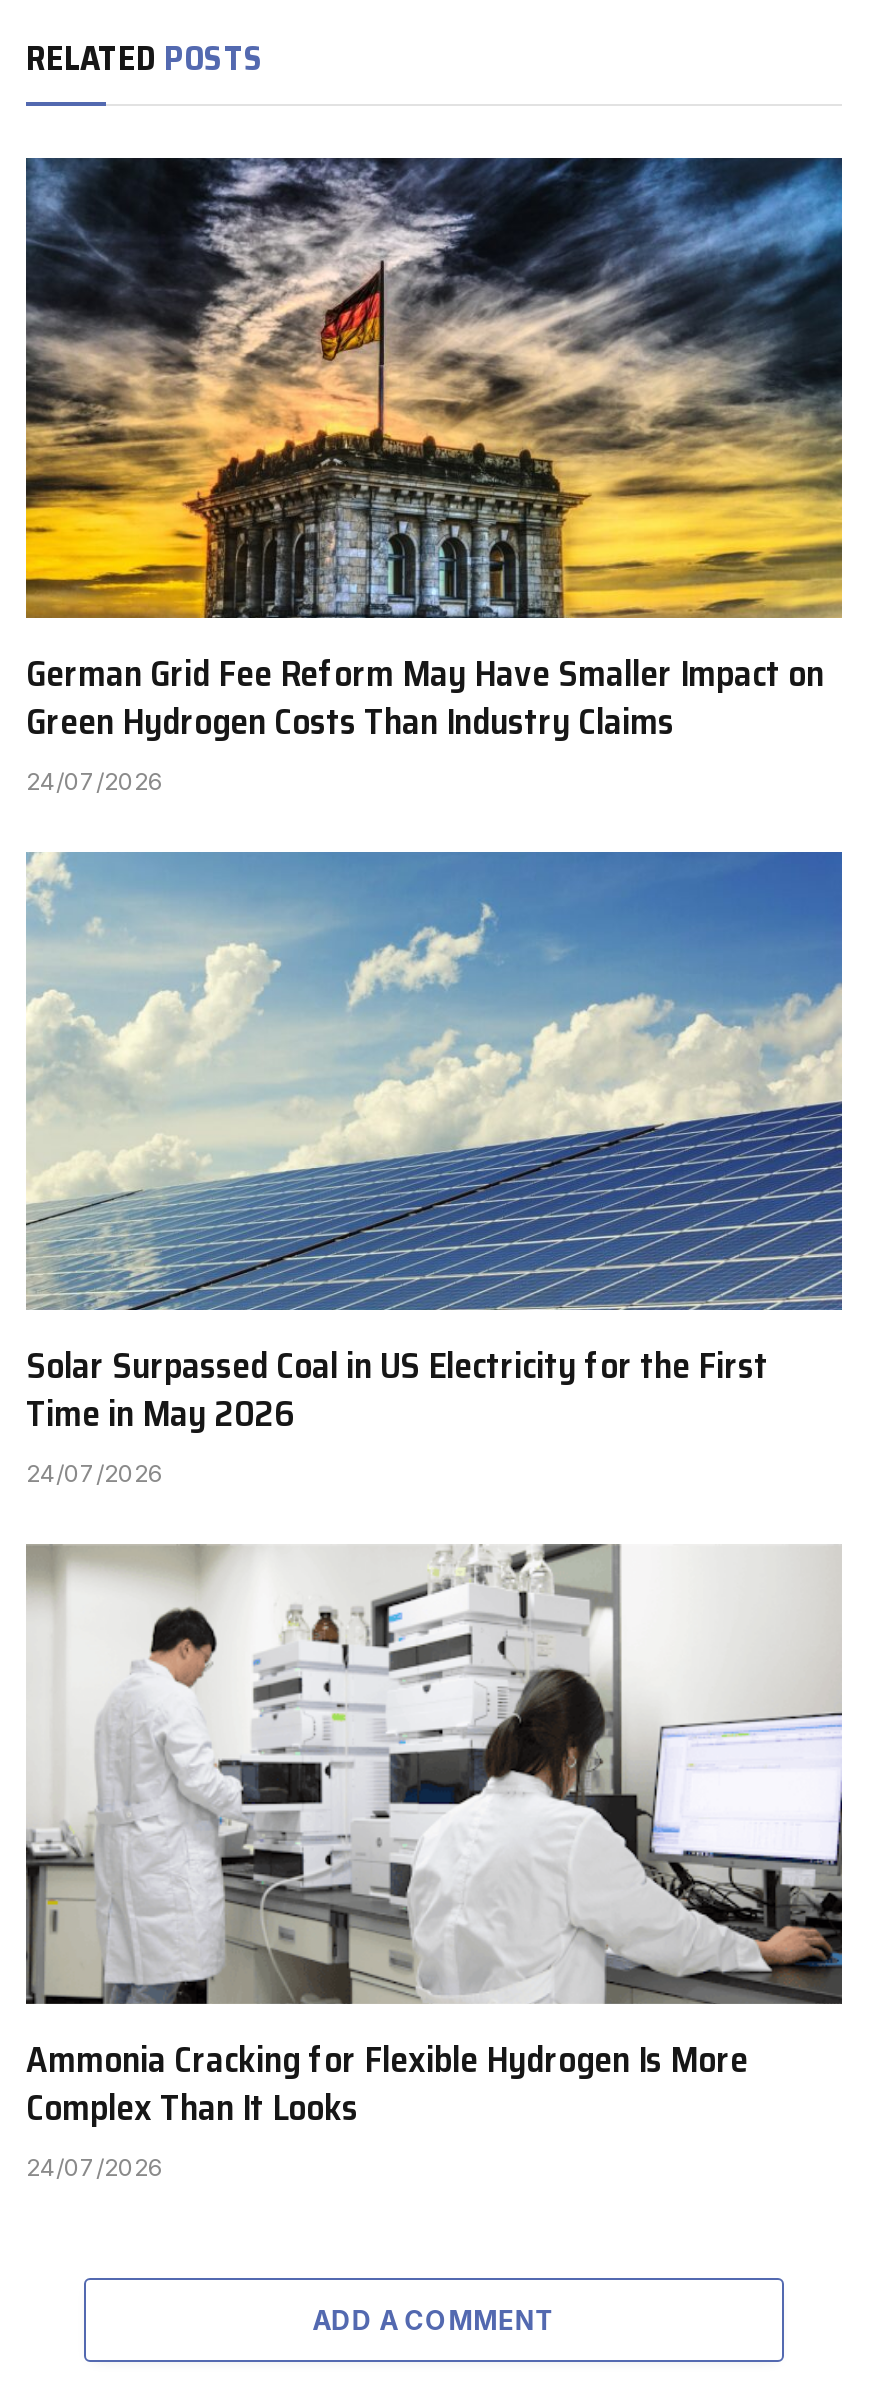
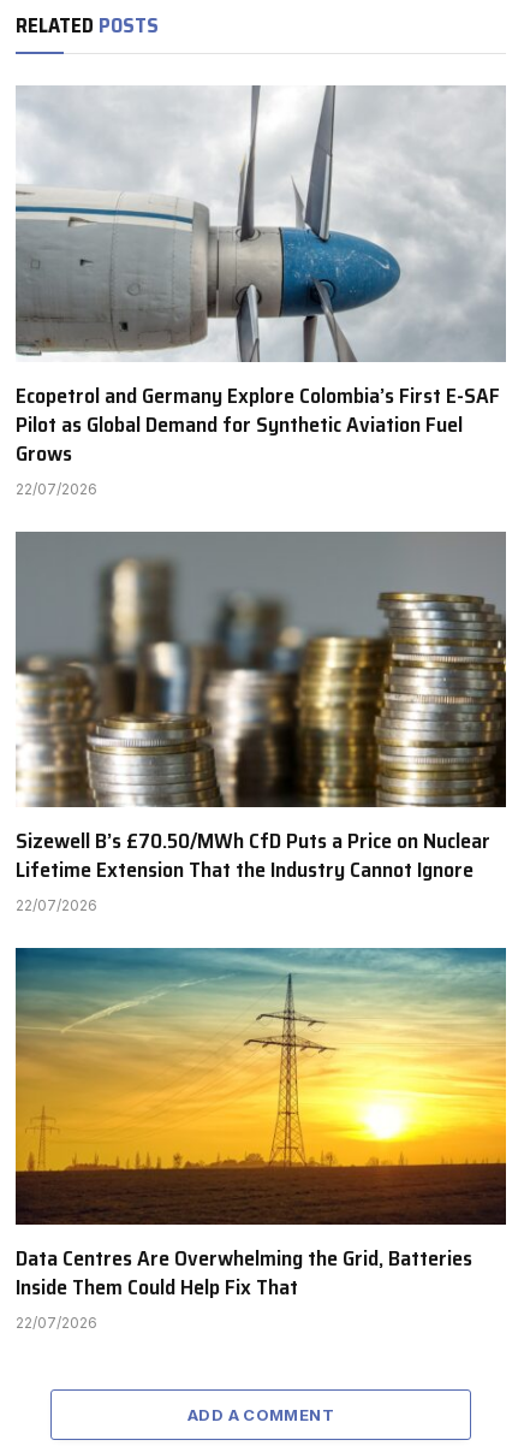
- [image]
- German Grid Fee Reform May Have Smaller Impact on
- Green Hydrogen Costs Than Industry Claims
- 24/07/2026
+ [image]
+ Ecopetrol and Germany Explore Colombia’s First E-SAF
+ Pilot as Global Demand for Synthetic Aviation Fuel
+ Grows
+ 22/07/2026

- [image]
- Solar Surpassed Coal in US Electricity for the First
- Time in May 2026
- 24/07/2026
+ [image]
+ Sizewell B’s £70.50/MWh CfD Puts a Price on Nuclear
+ Lifetime Extension That the Industry Cannot Ignore
+ 22/07/2026

- [image]
- Ammonia Cracking for Flexible Hydrogen Is More
- Complex Than It Looks
- 24/07/2026
+ [image]
+ Data Centres Are Overwhelming the Grid, Batteries
+ Inside Them Could Help Fix That
+ 22/07/2026
